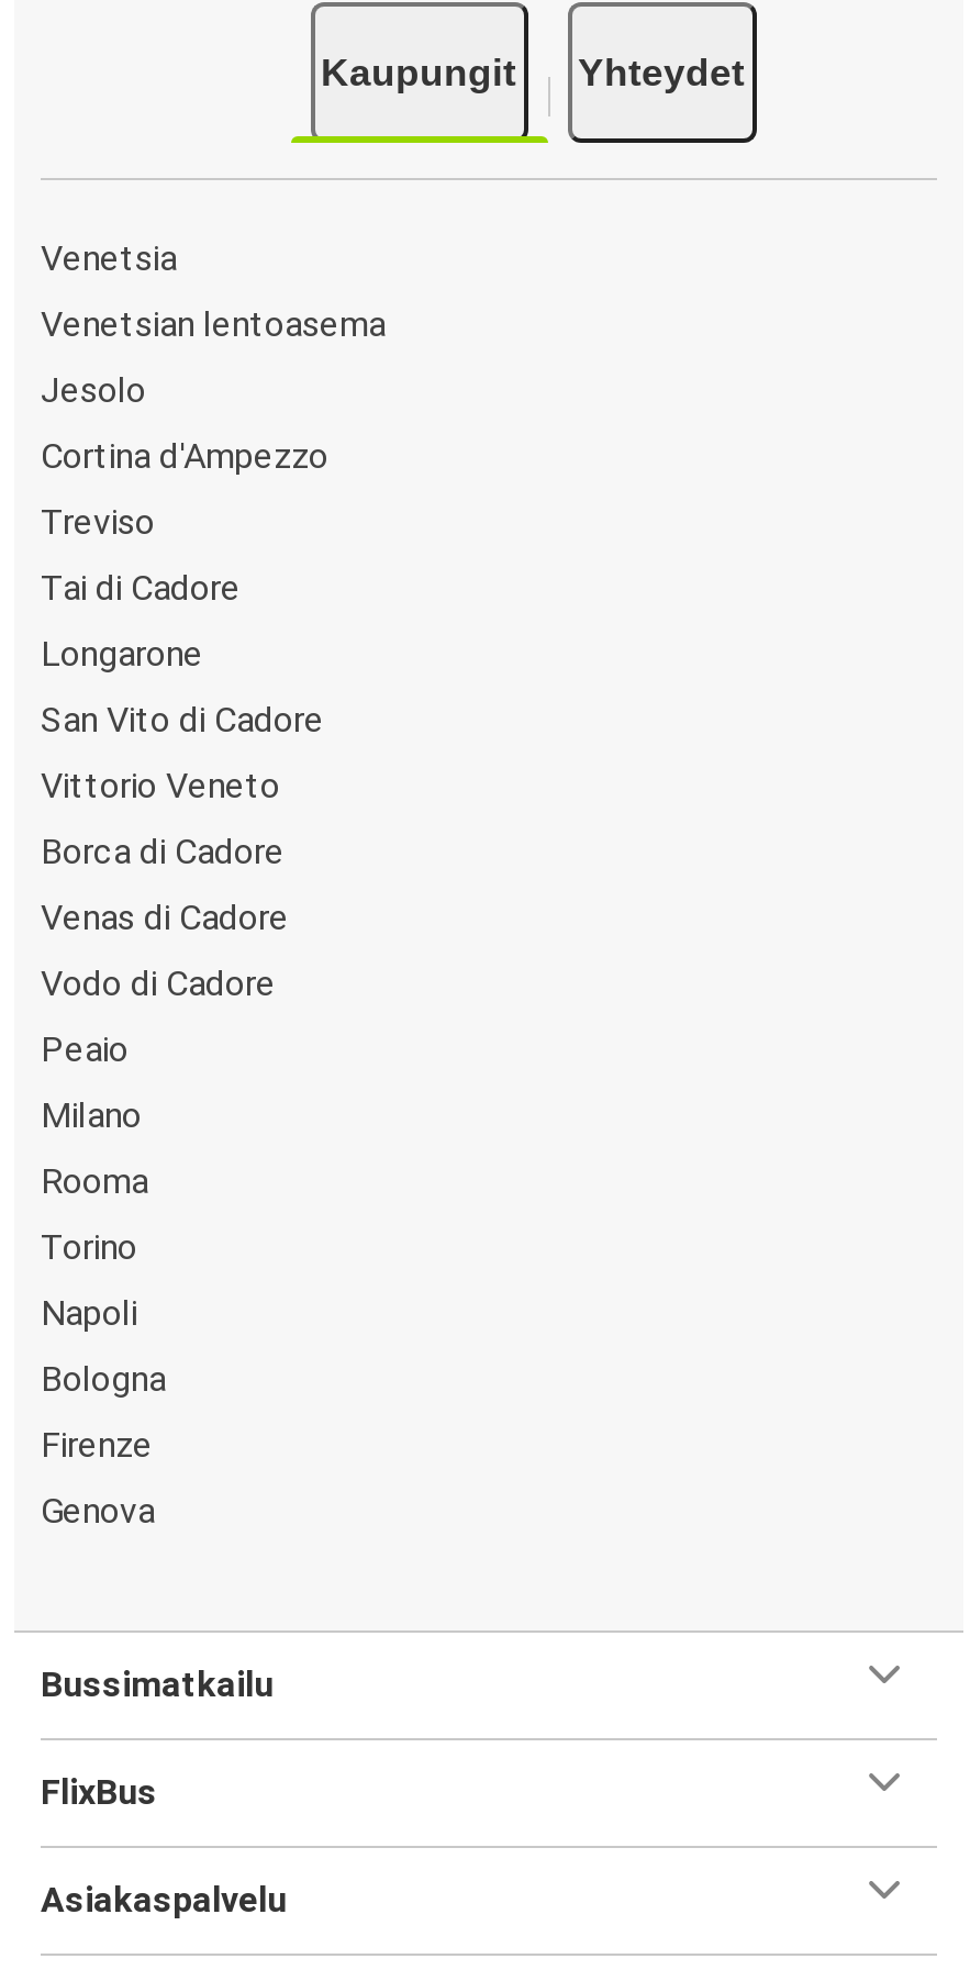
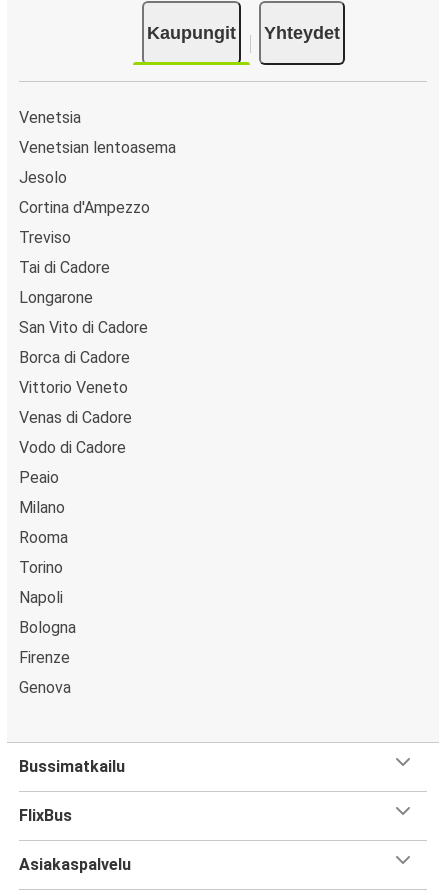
moved down: Vittorio Veneto

moved up: Borca di Cadore
